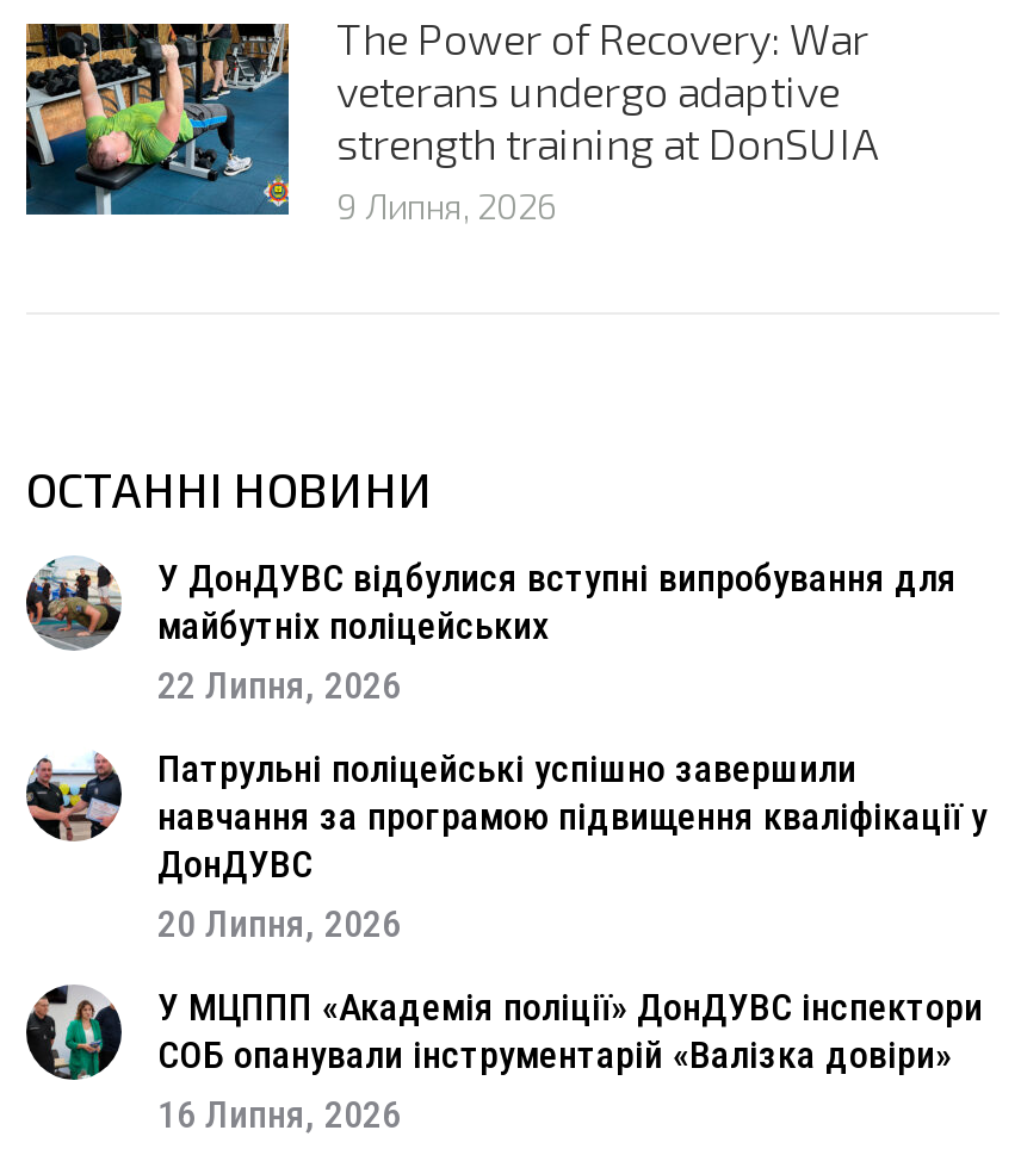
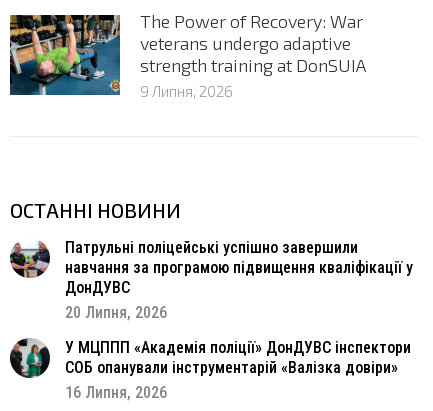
- [image]
- У ДонДУВС відбулися вступні випробування для
- майбутніх поліцейських
- 22 Липня, 2026
